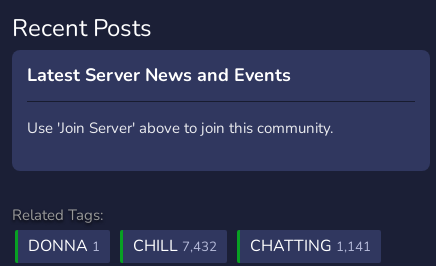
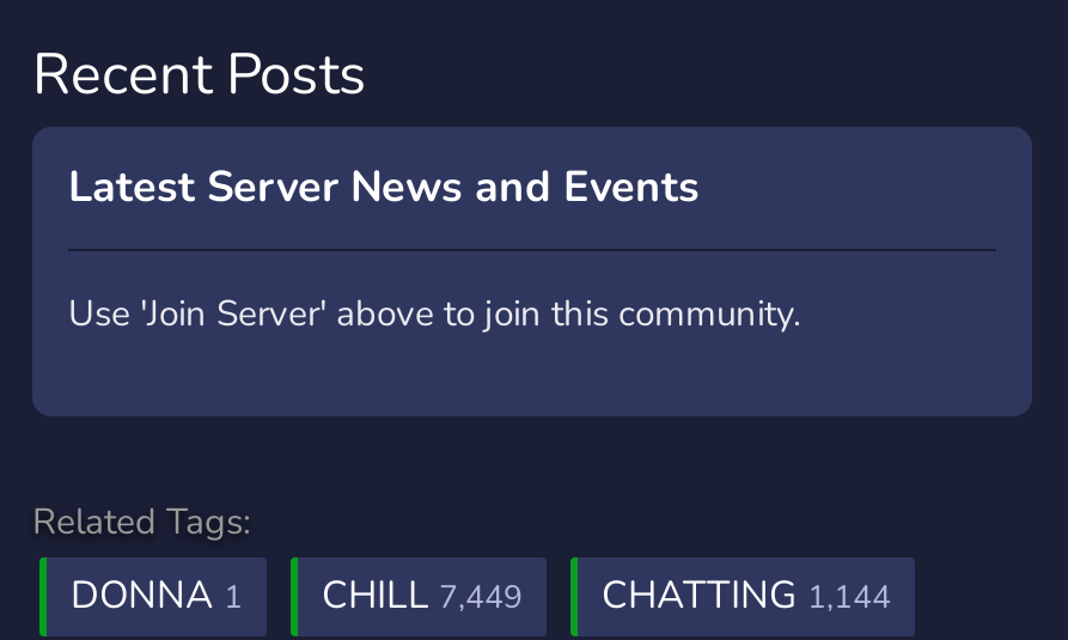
- CHILL 7,432
+ CHILL 7,449

- CHATTING 1,141
+ CHATTING 1,144
